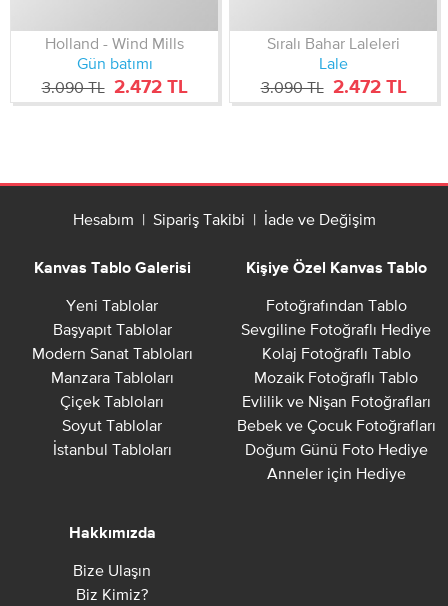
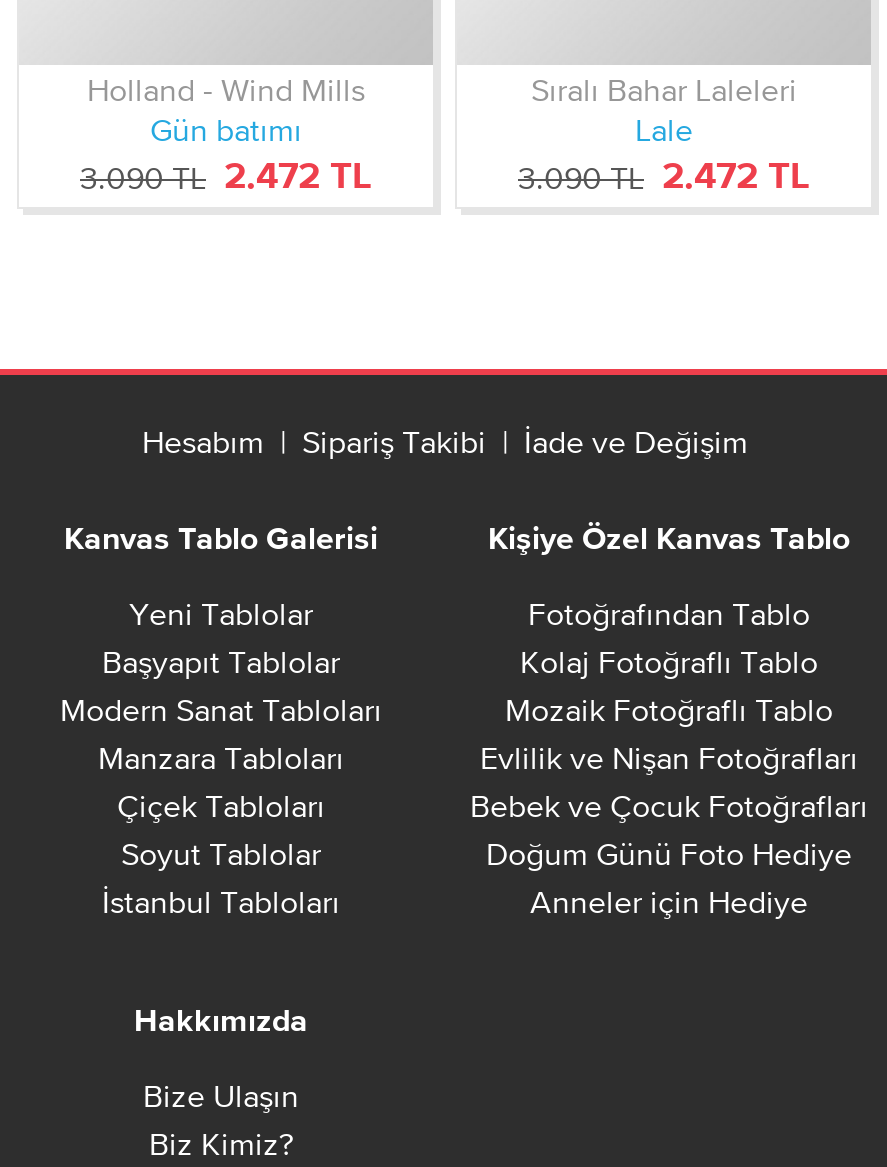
- Sevgiline Fotoğraflı Hediye
